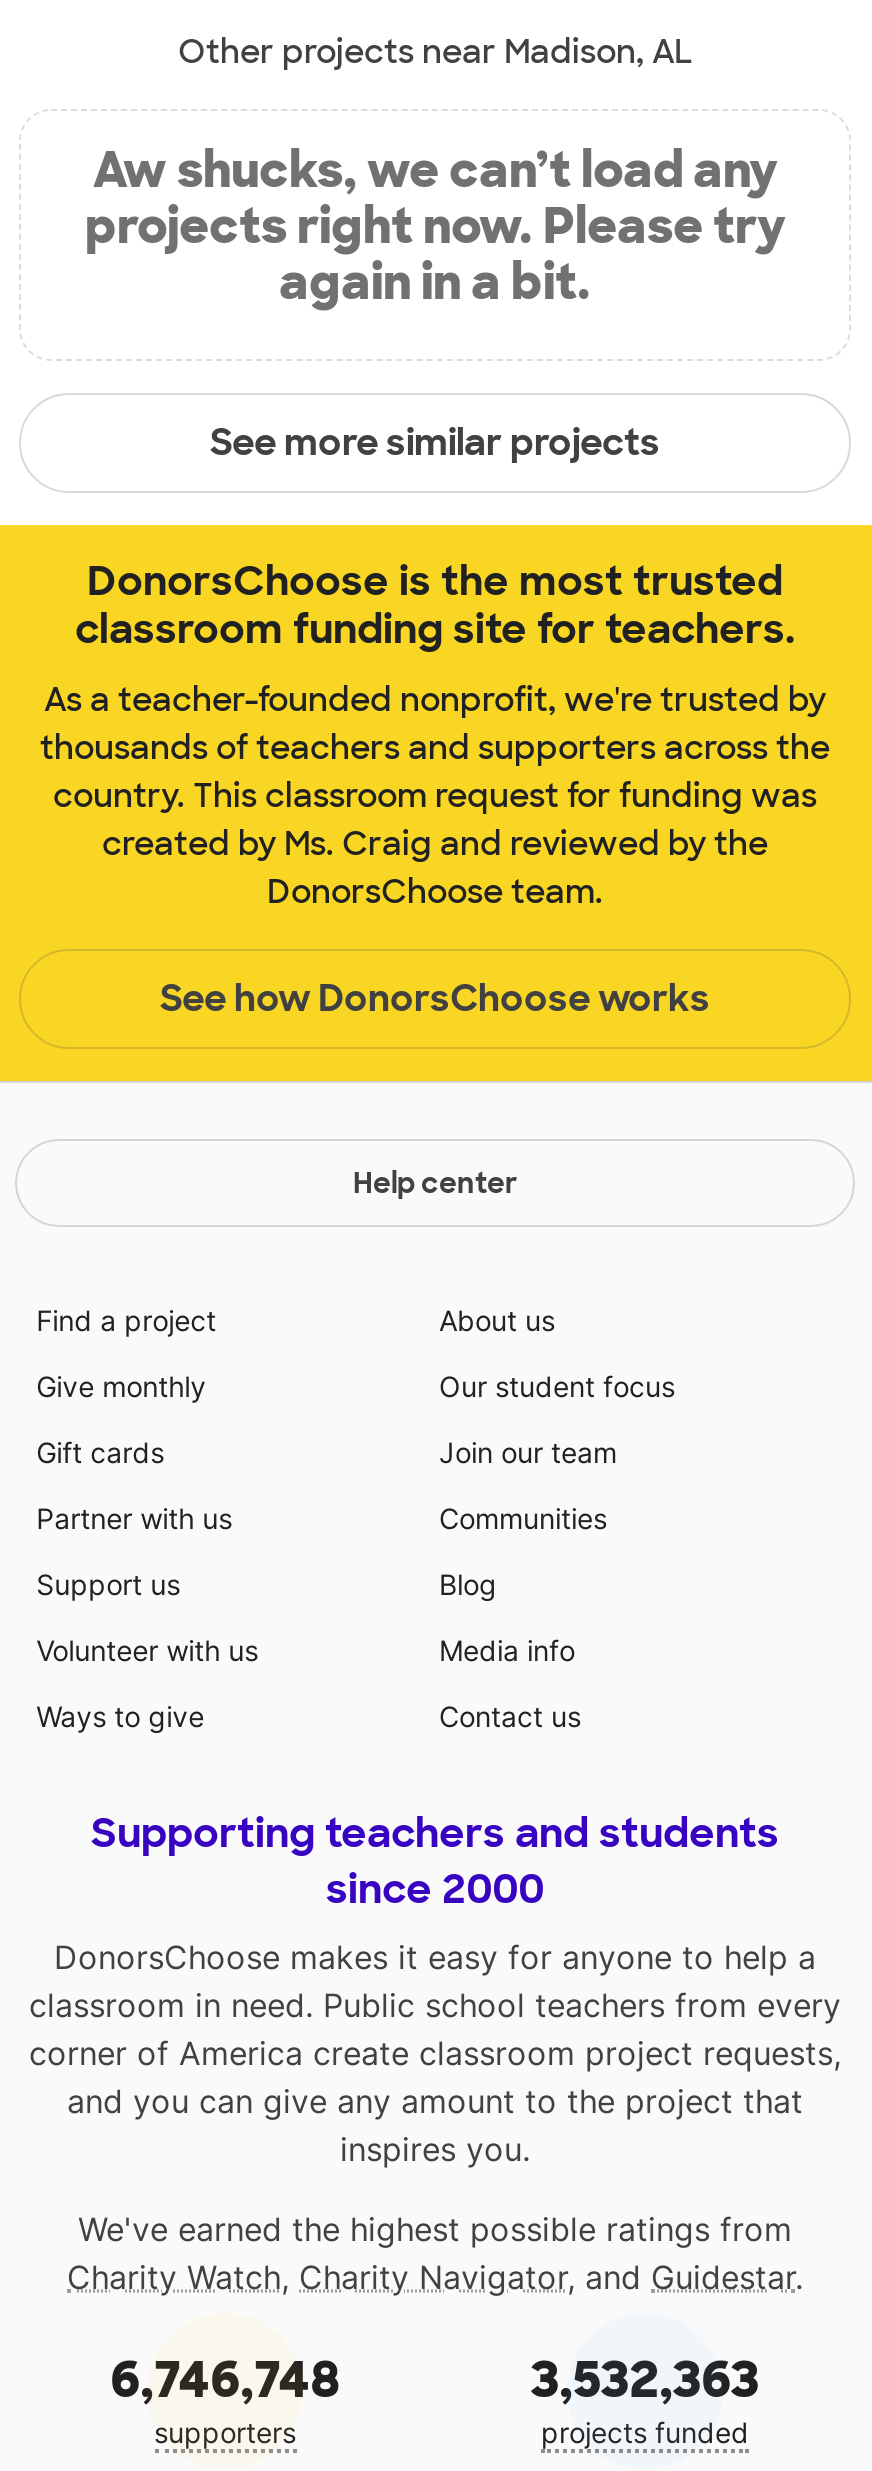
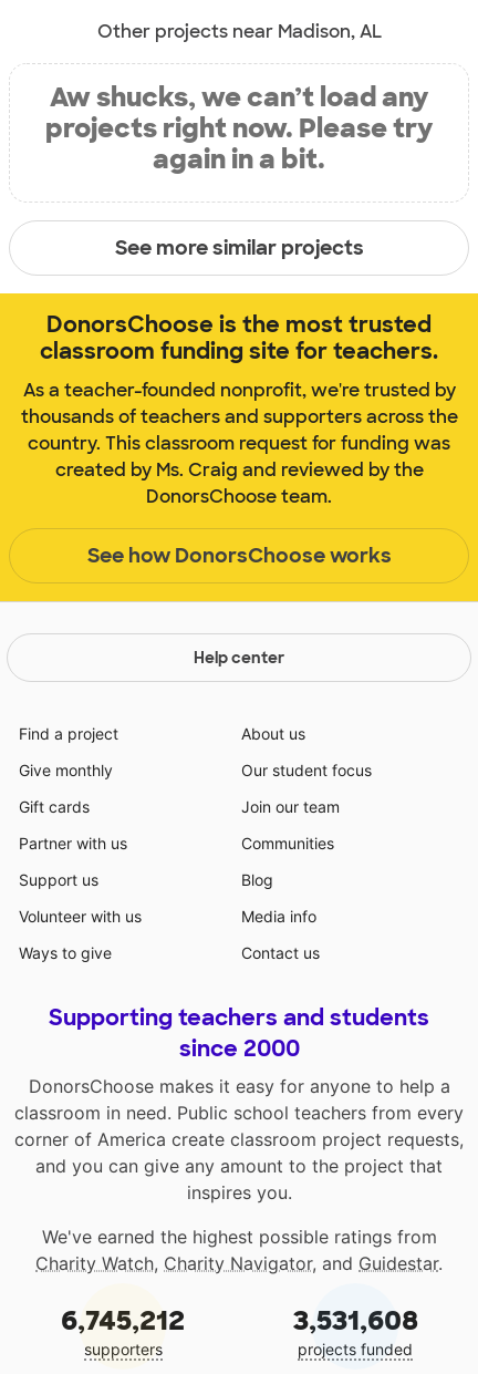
- 6,746,748
+ 6,745,212

- 3,532,363
+ 3,531,608
